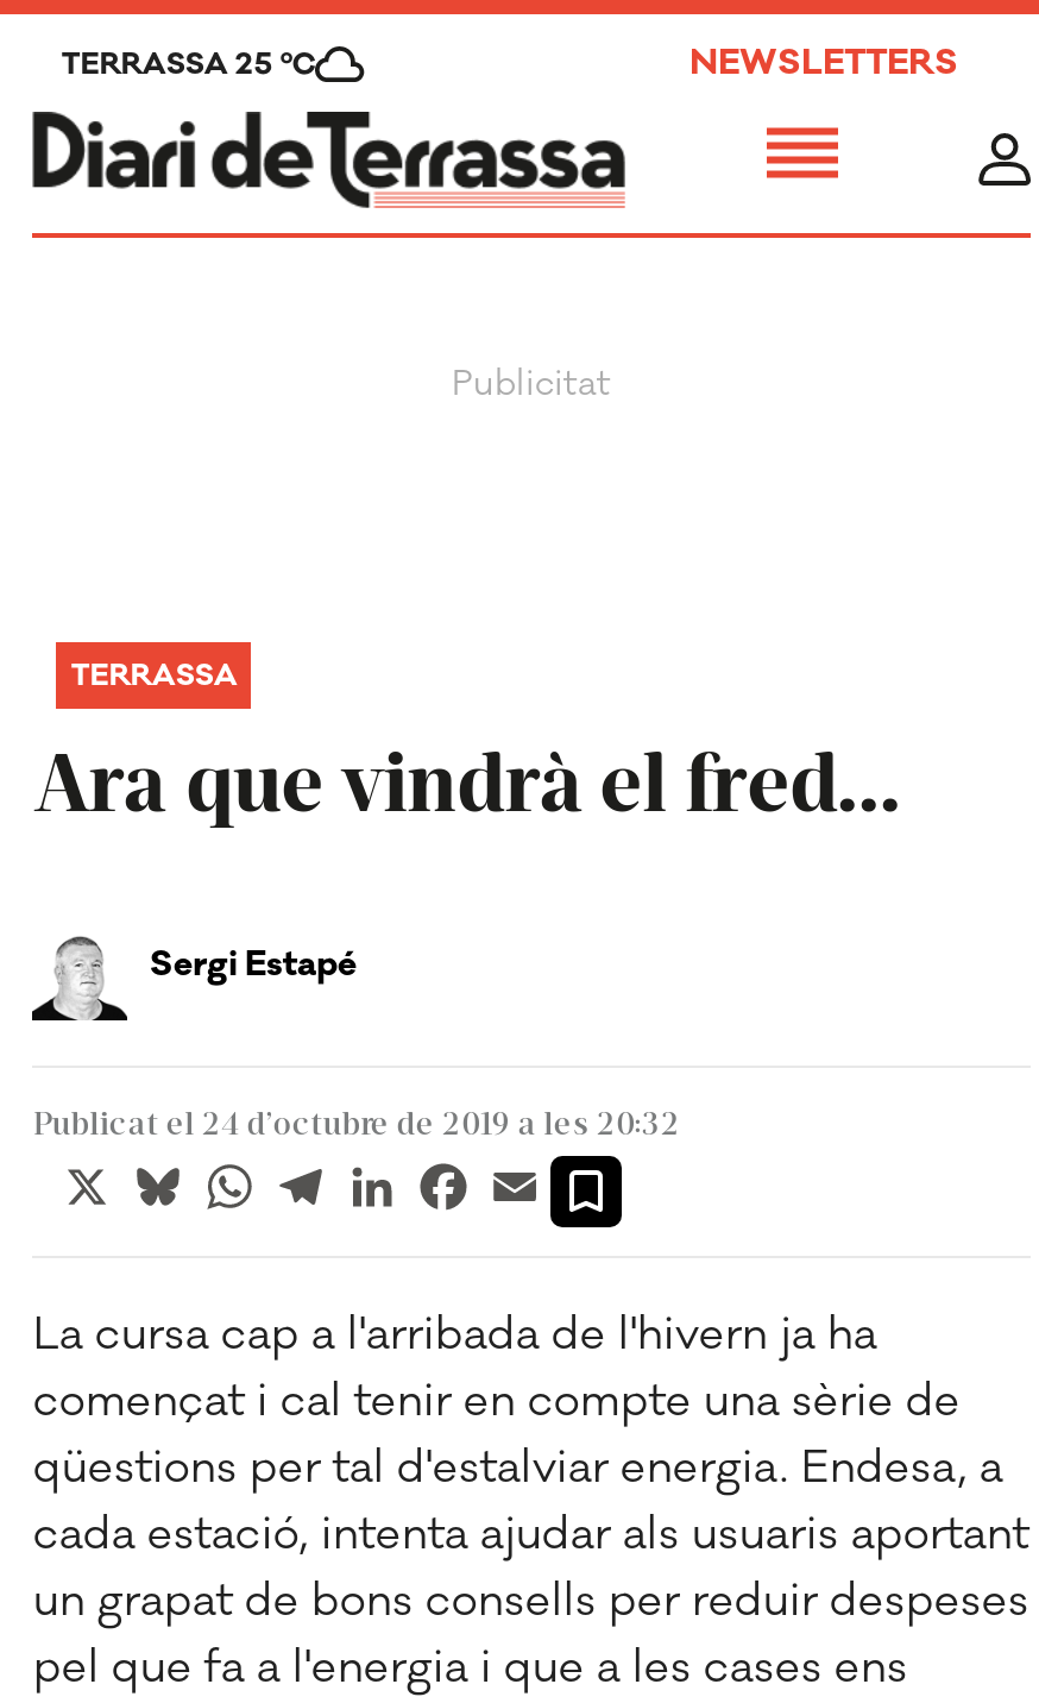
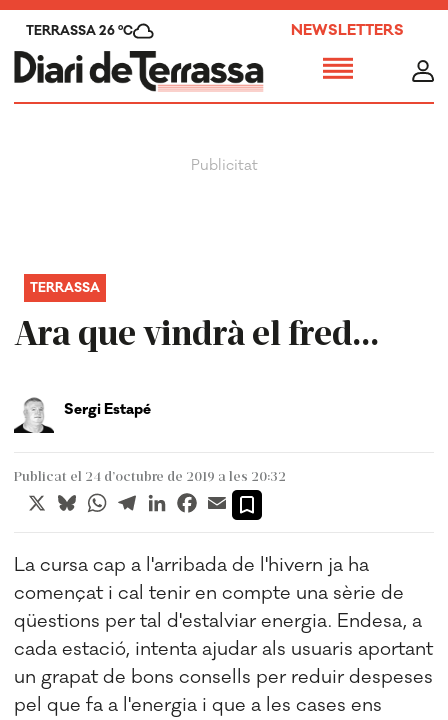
- TERRASSA 25 ºC
+ TERRASSA 26 ºC
